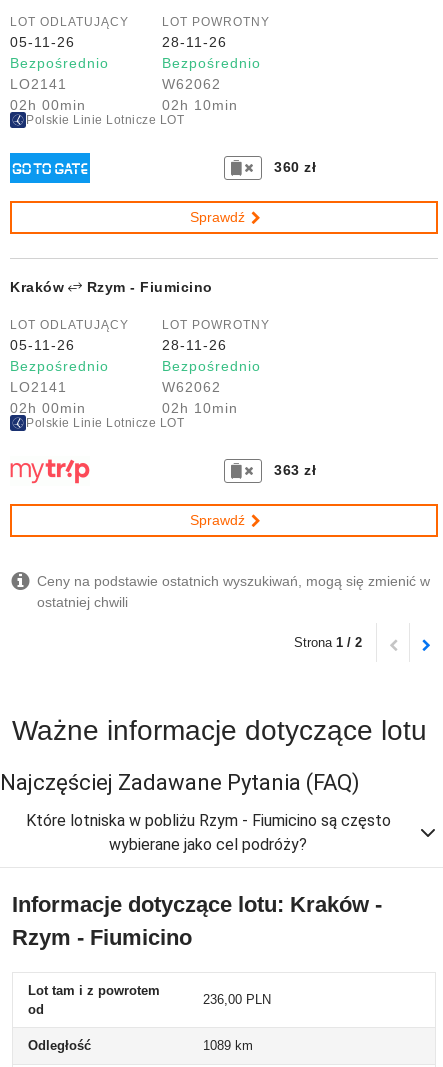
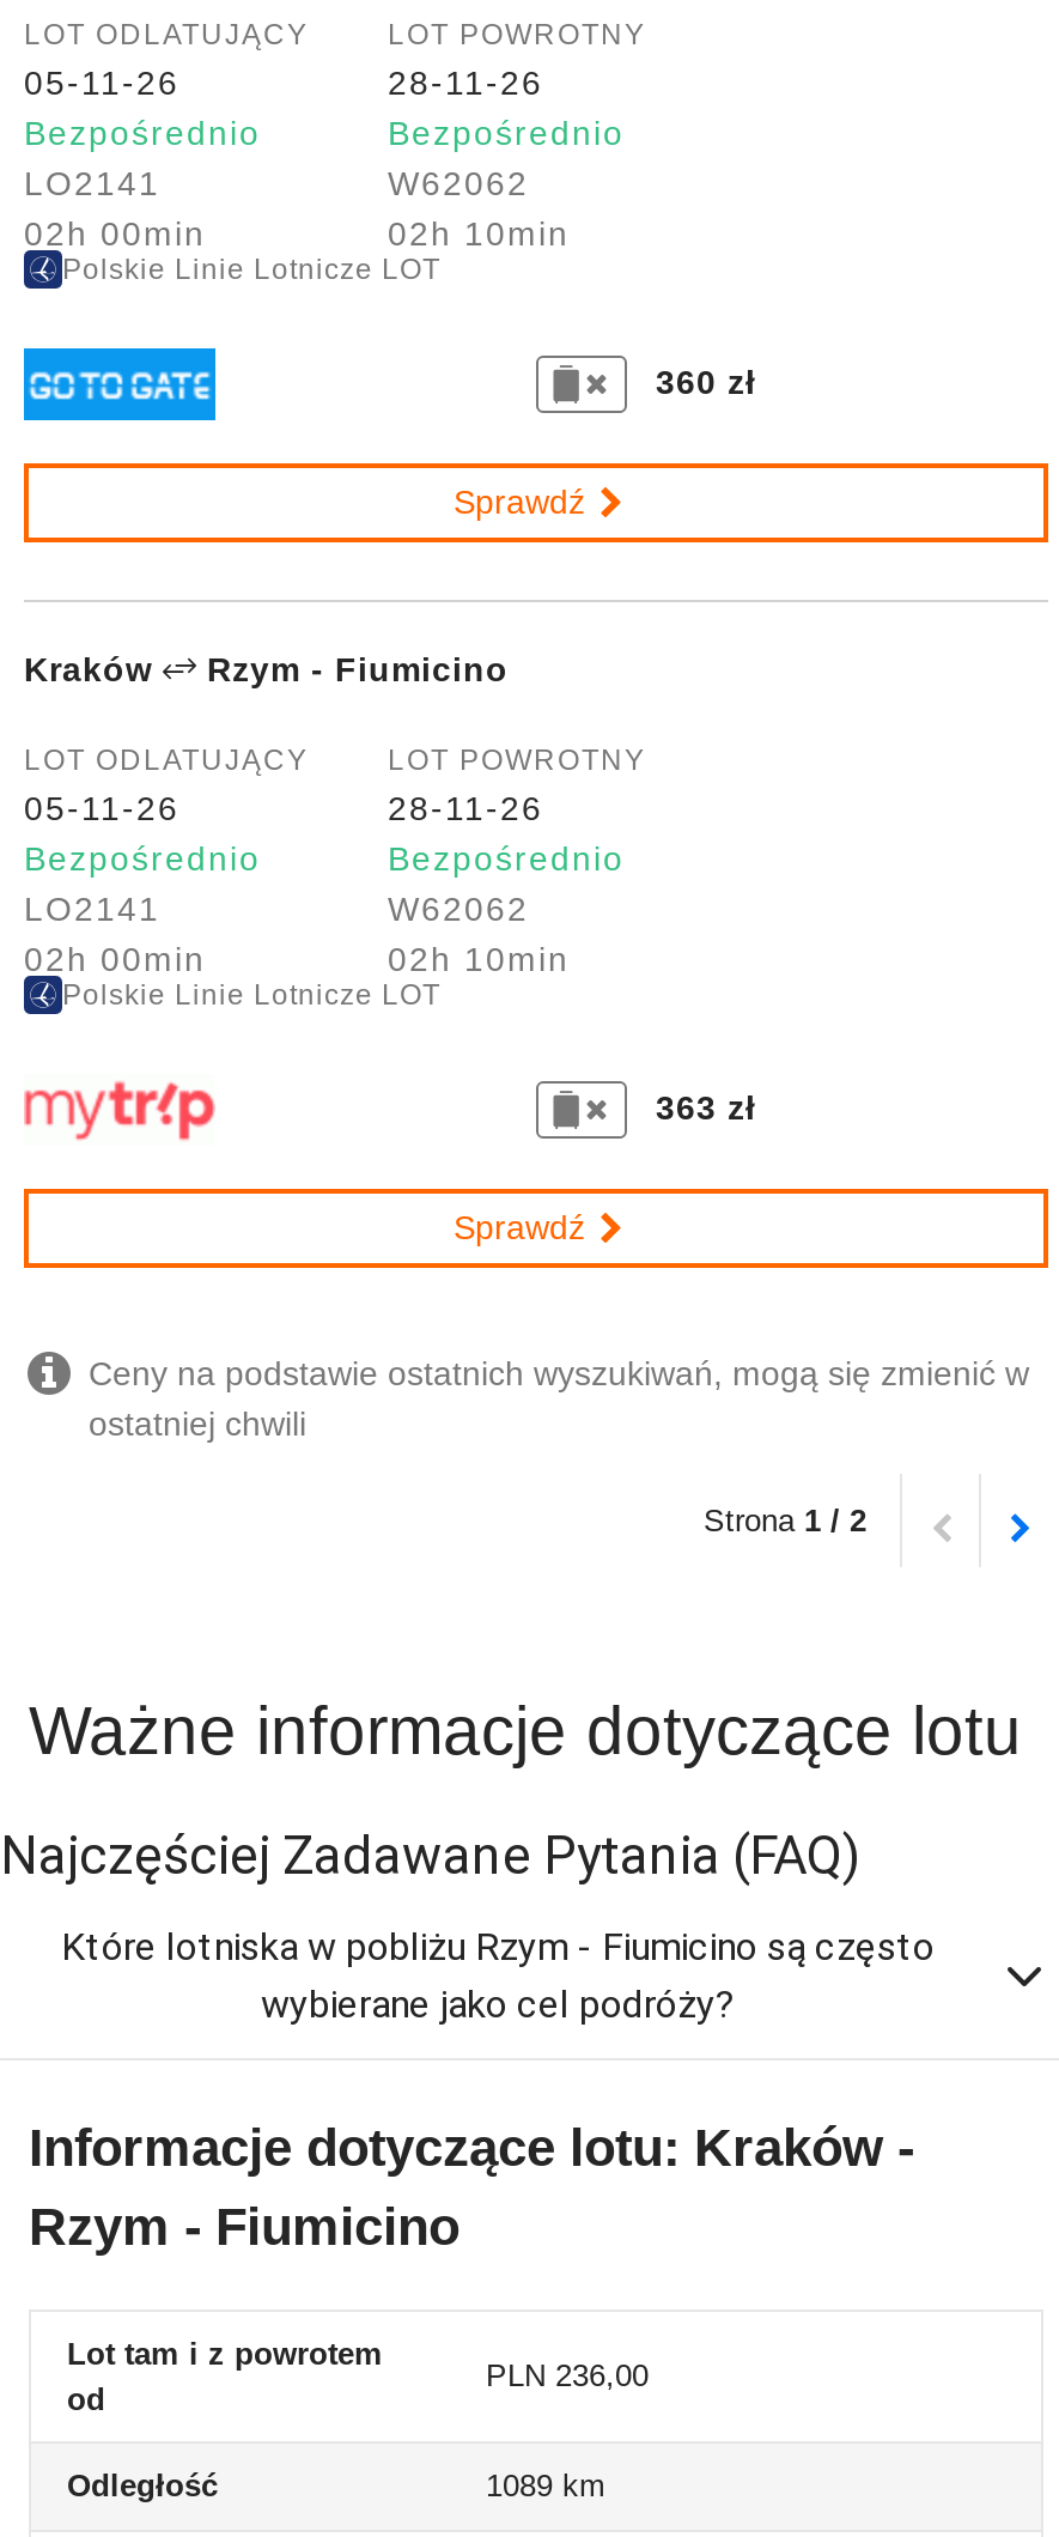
- 236,00 PLN
+ PLN 236,00
